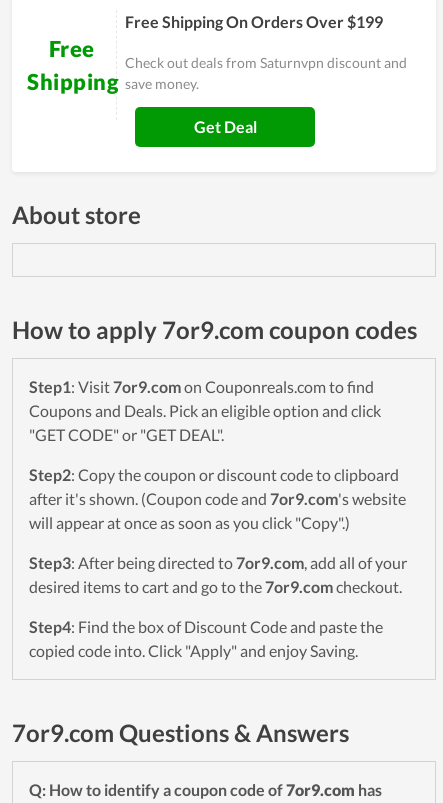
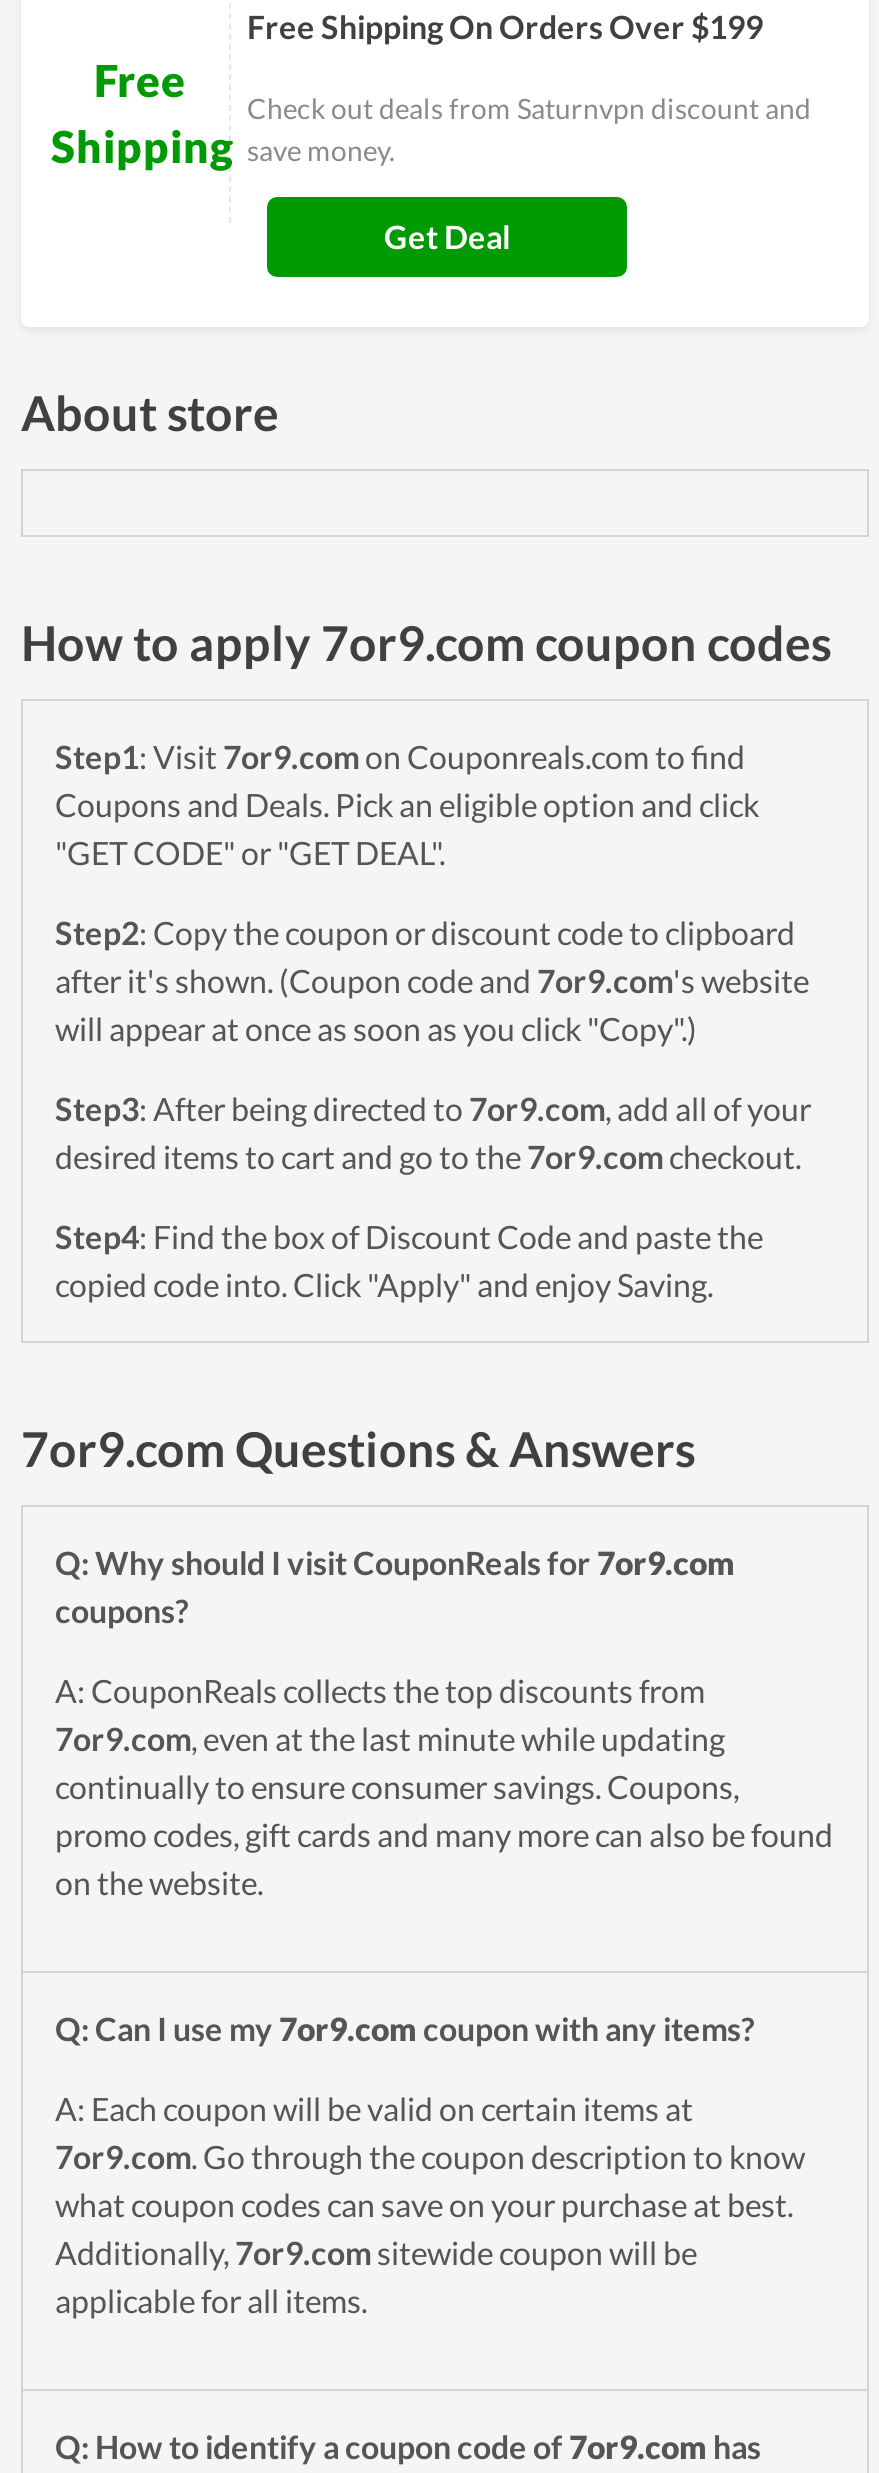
+ Q: Why should I visit CouponReals for 7or9.com
+ coupons?
+ A: CouponReals collects the top discounts from
+ 7or9.com, even at the last minute while updating
+ continually to ensure consumer savings. Coupons,
+ promo codes, gift cards and many more can also be found
+ on the website.

+ Q: Can I use my 7or9.com coupon with any items?
+ A: Each coupon will be valid on certain items at
+ 7or9.com. Go through the coupon description to know
+ what coupon codes can save on your purchase at best.
+ Additionally, 7or9.com sitewide coupon will be
+ applicable for all items.
